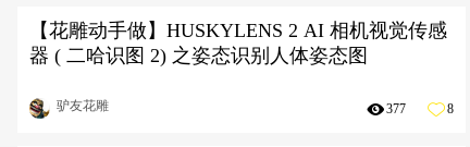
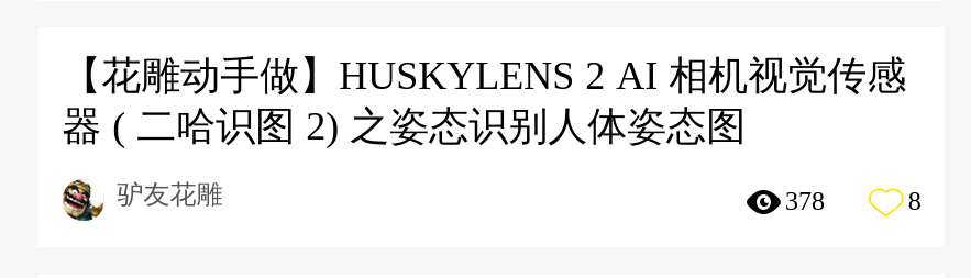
- 377
+ 378
